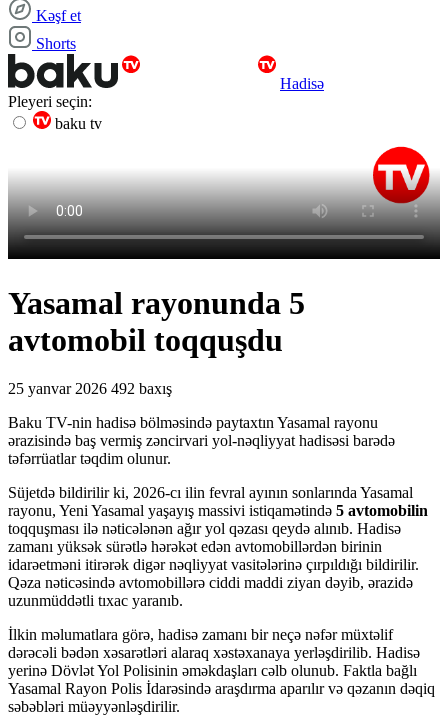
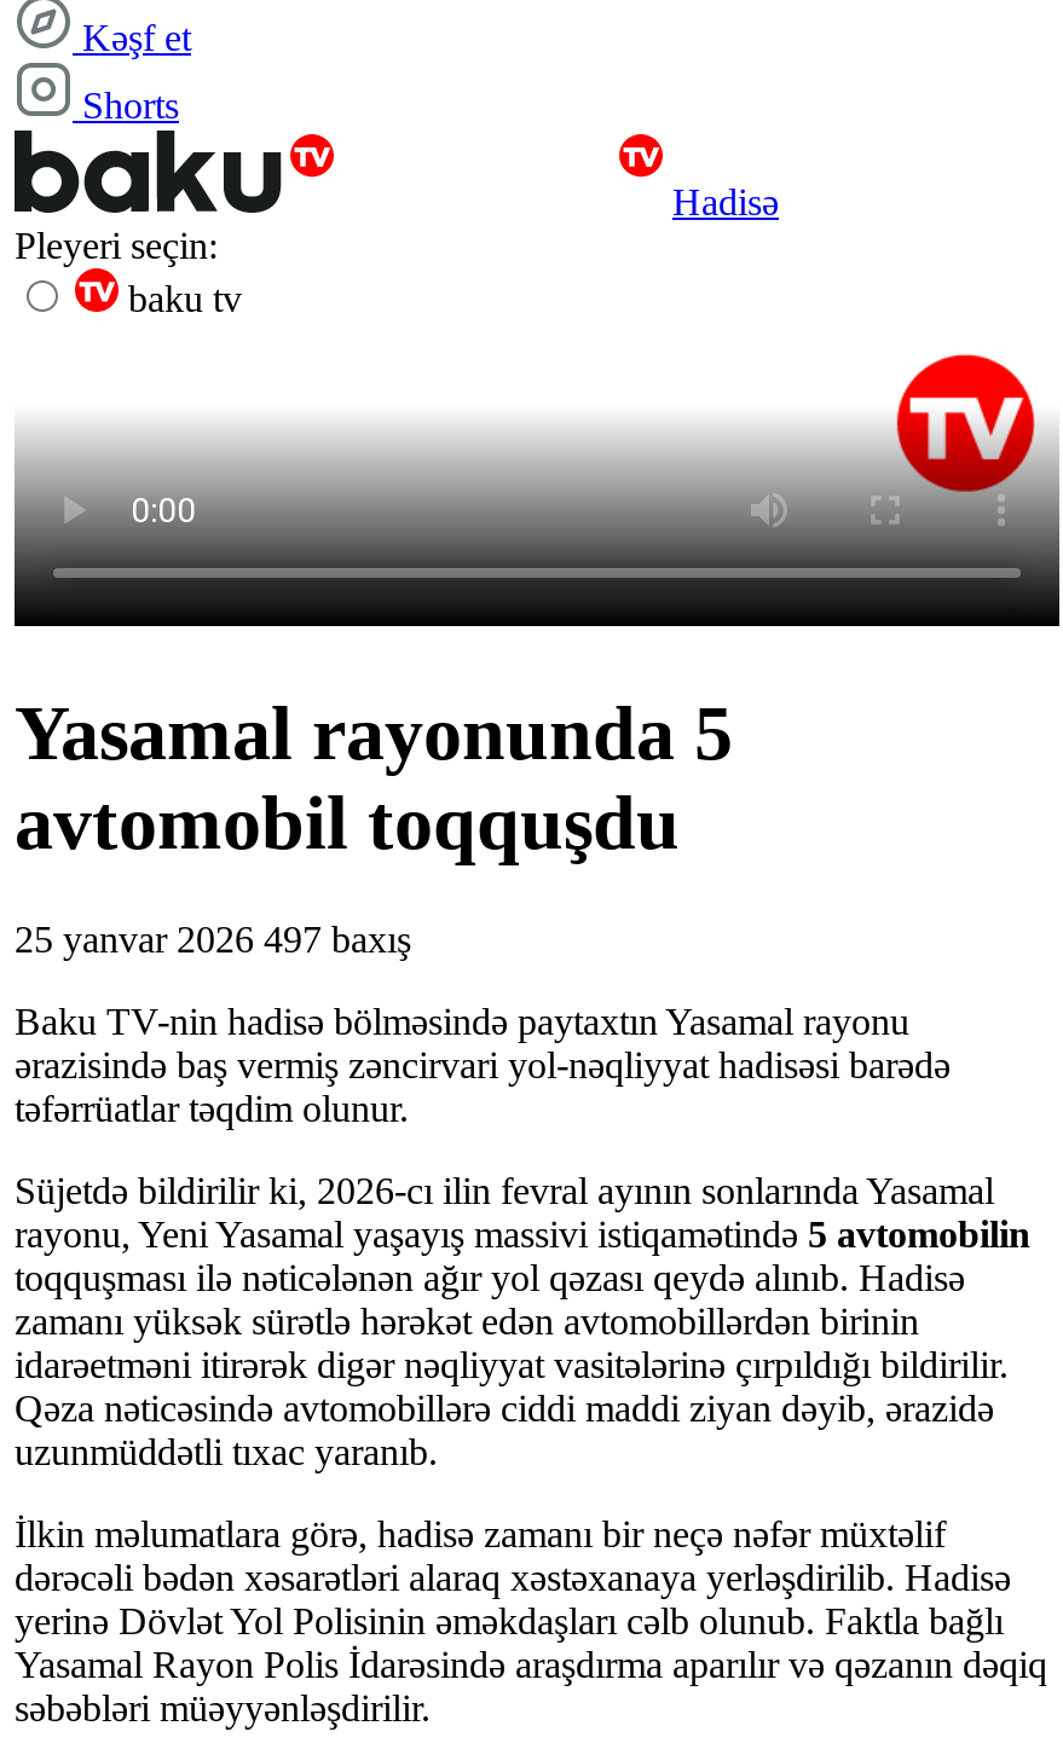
- 25 yanvar 2026 492 baxış
+ 25 yanvar 2026 497 baxış
